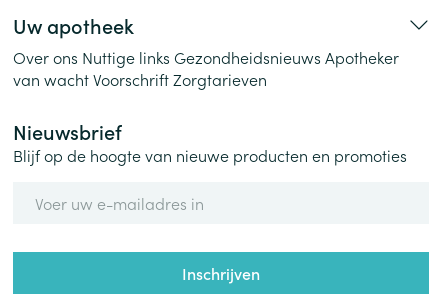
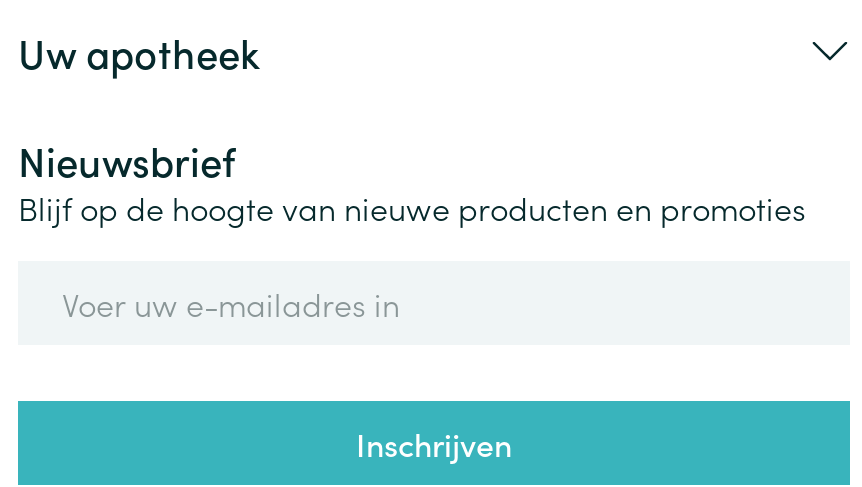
- Over ons Nuttige links Gezondheidsnieuws Apotheker
- van wacht Voorschrift Zorgtarieven
